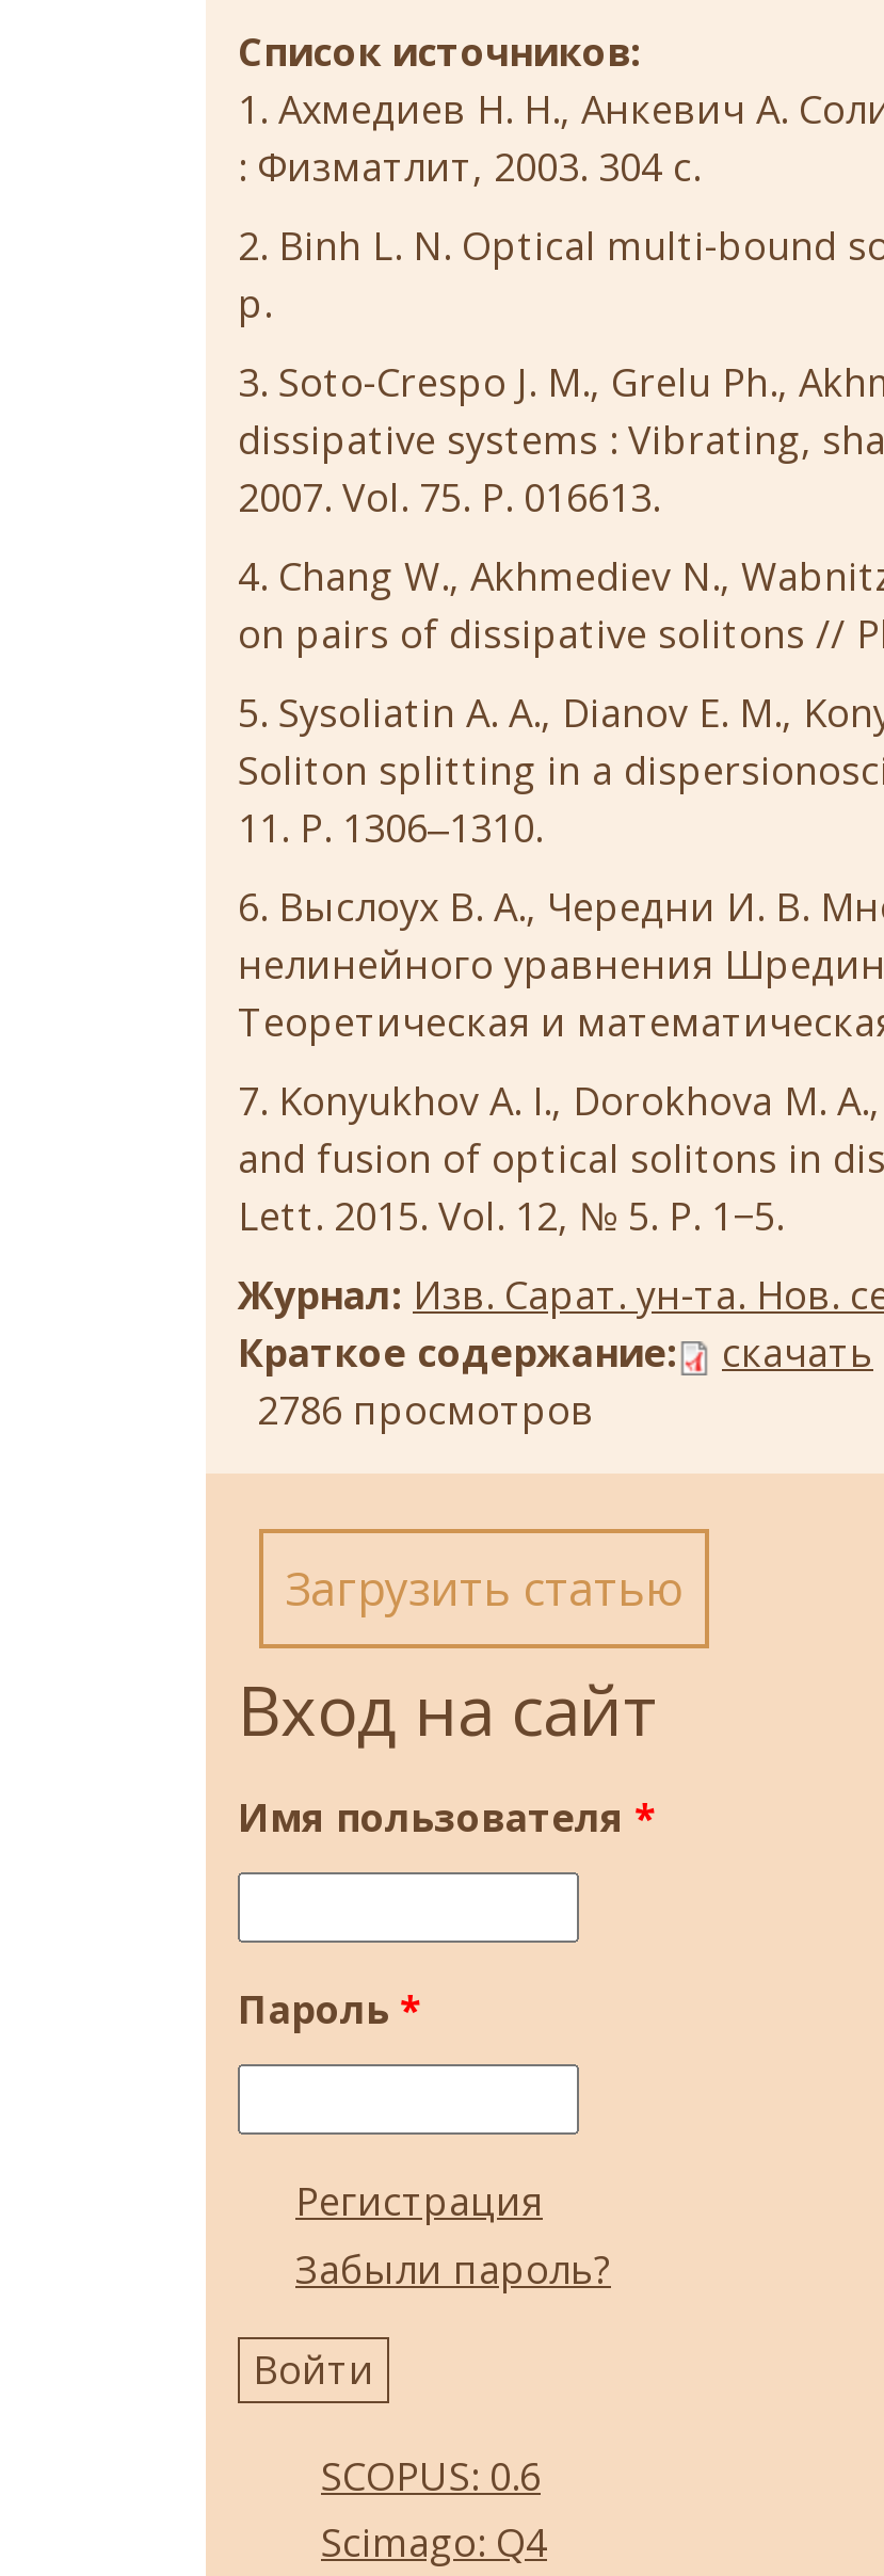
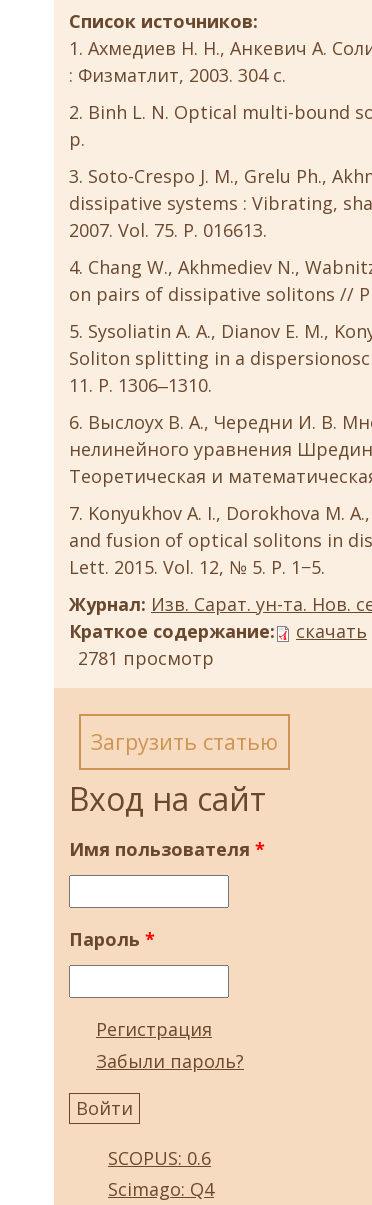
- 2786 просмотров
+ 2781 просмотр
